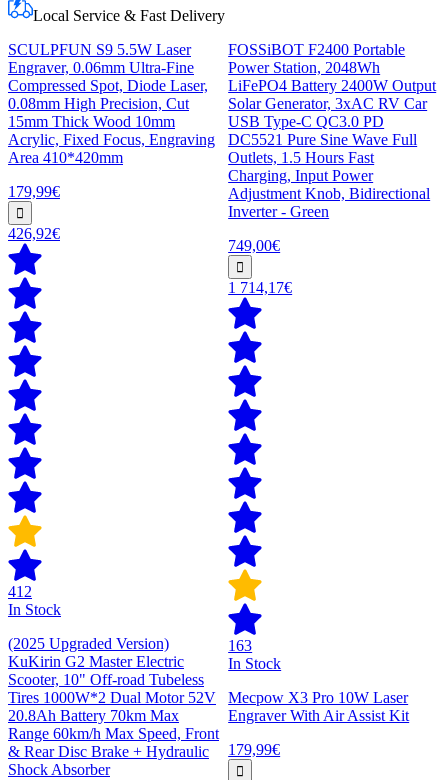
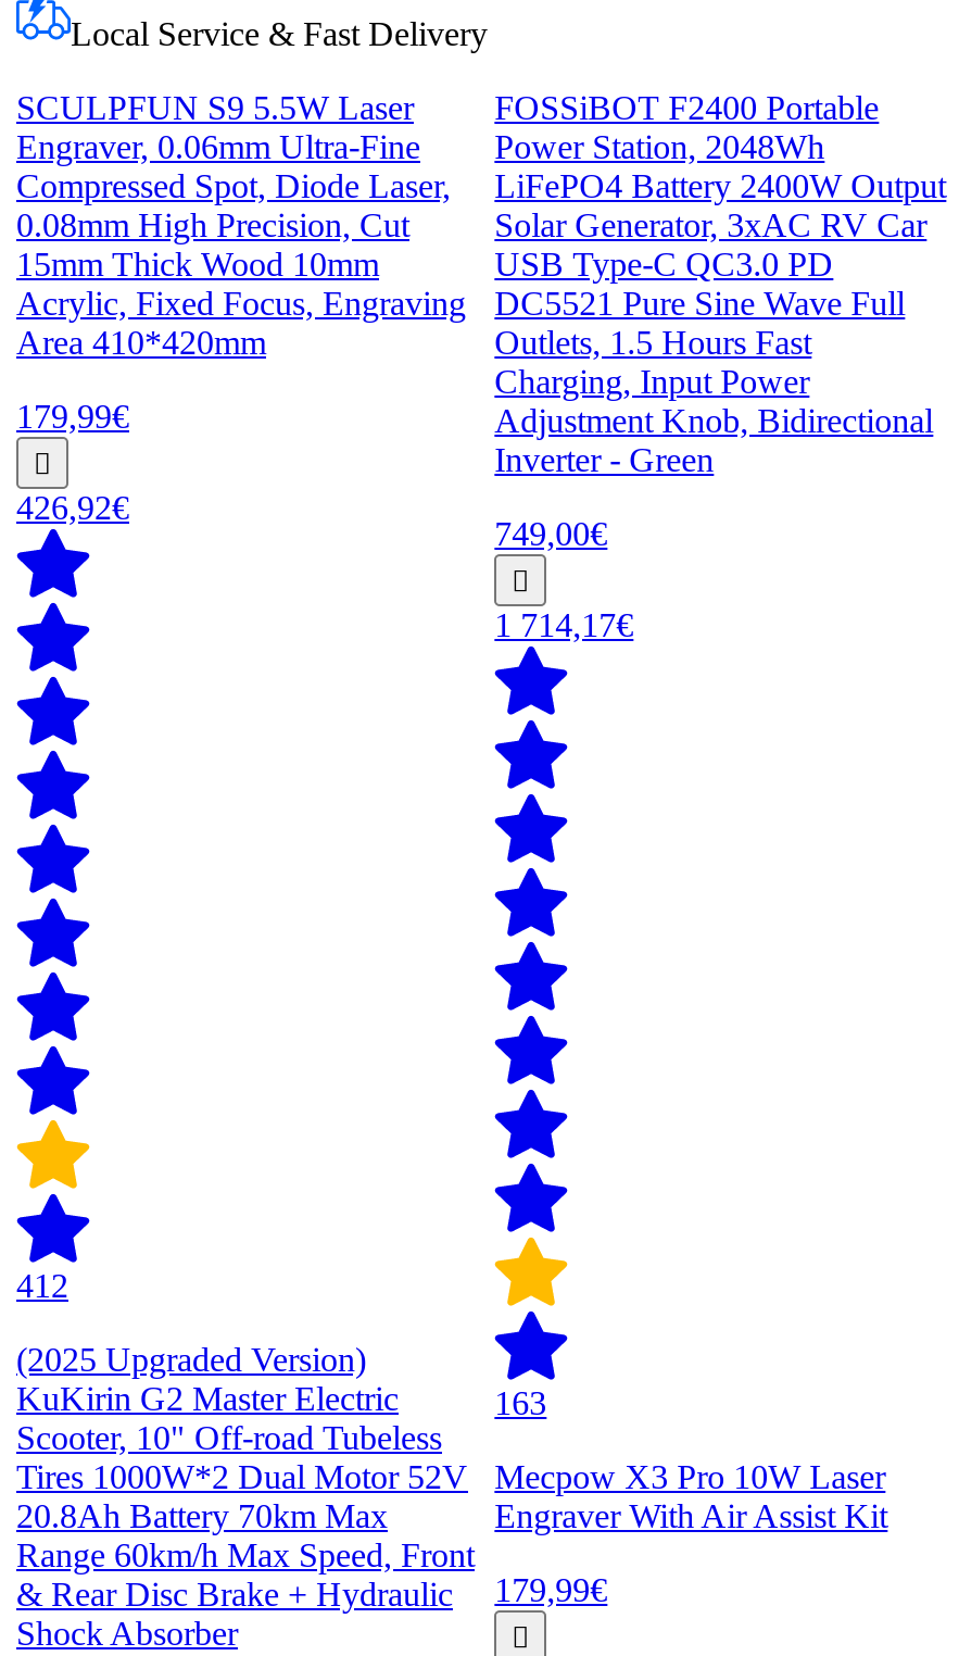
- In Stock

- In Stock
